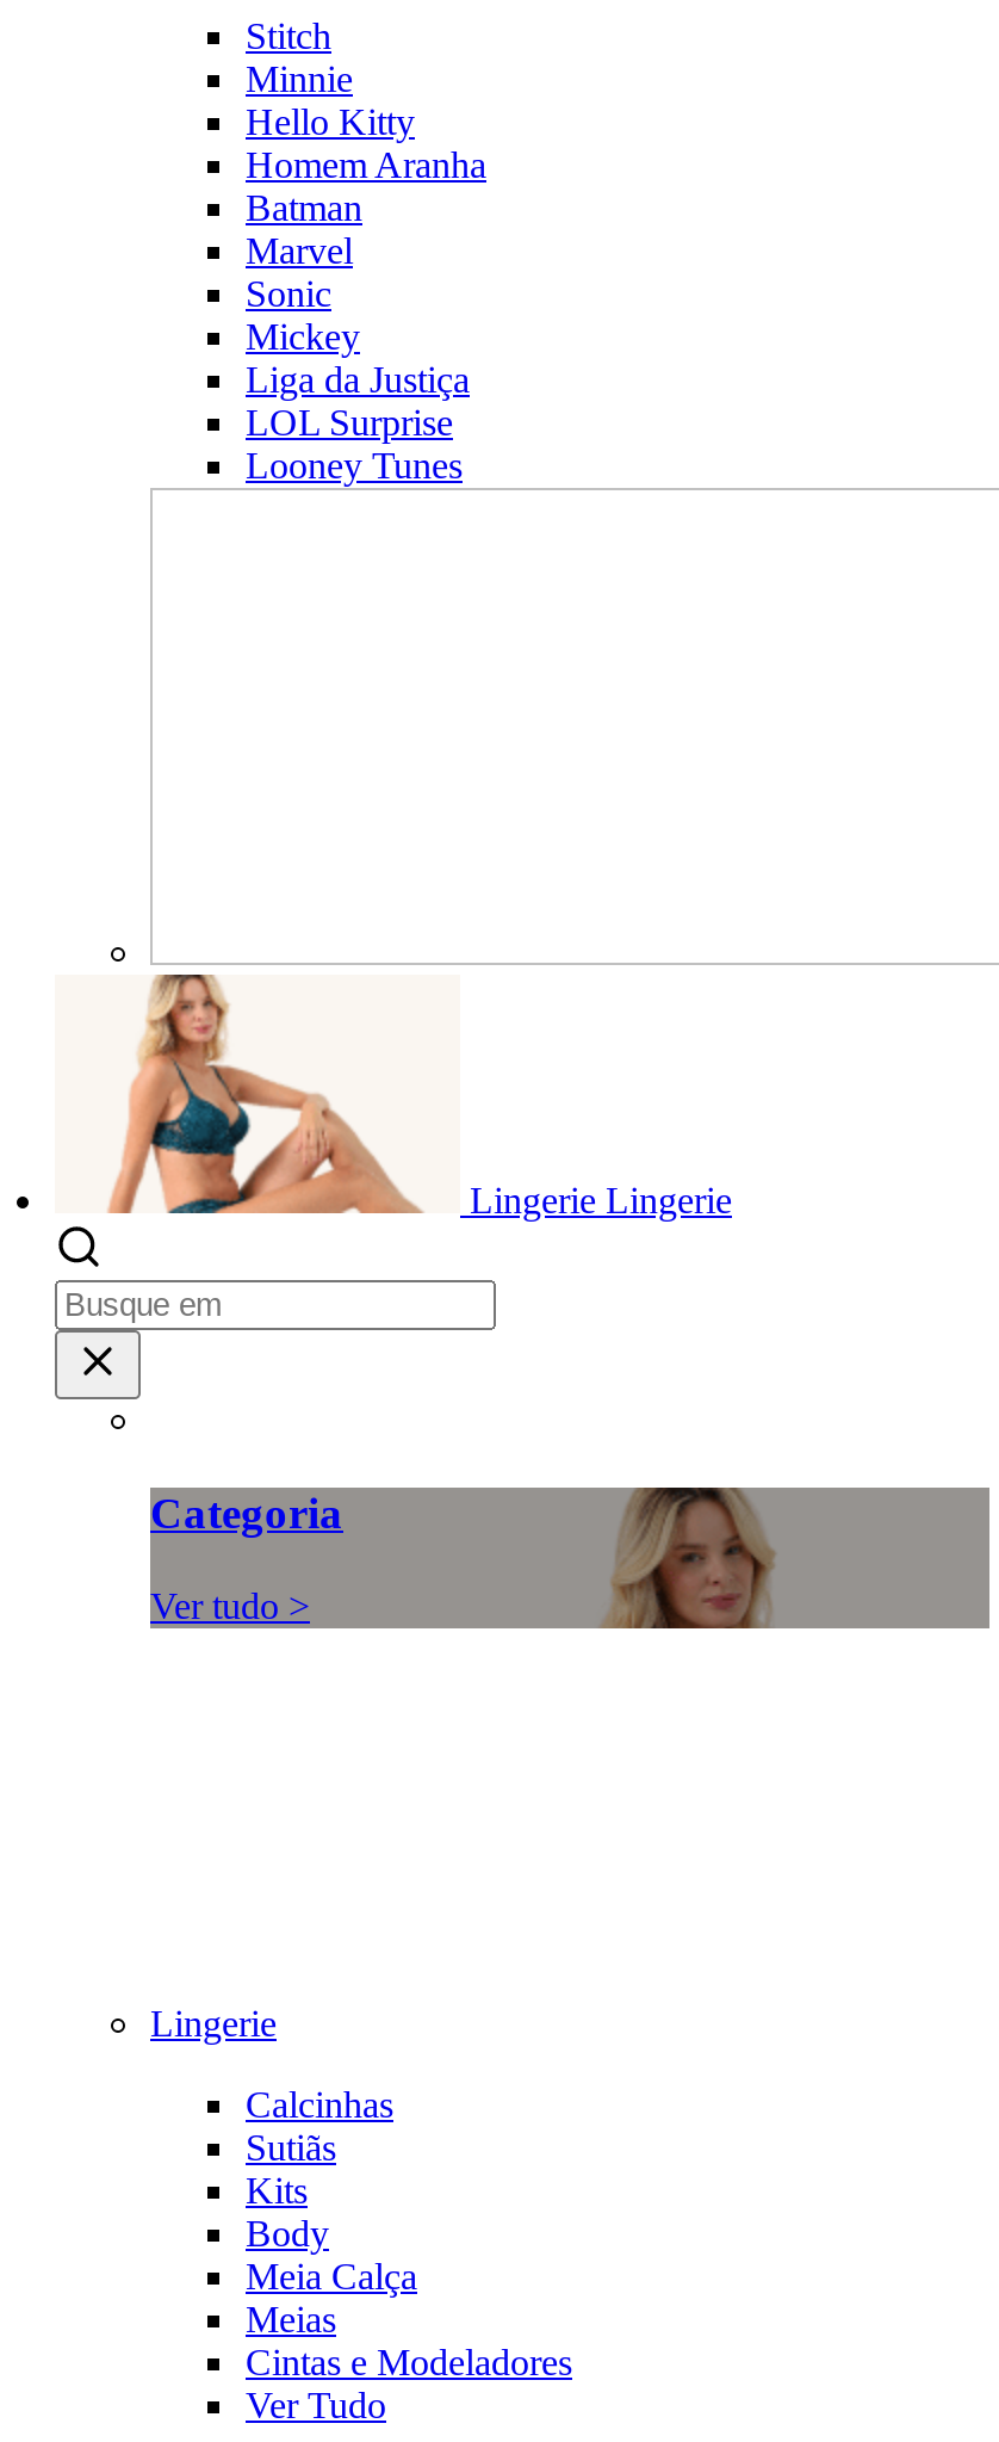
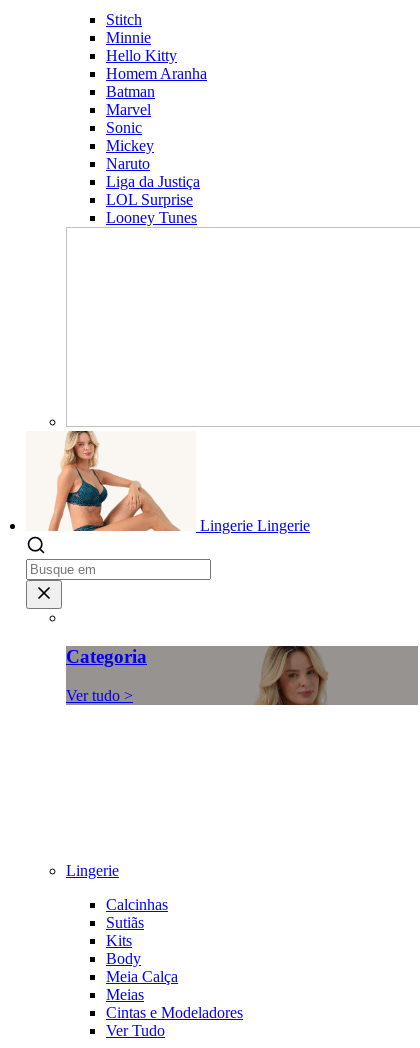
+ Naruto
